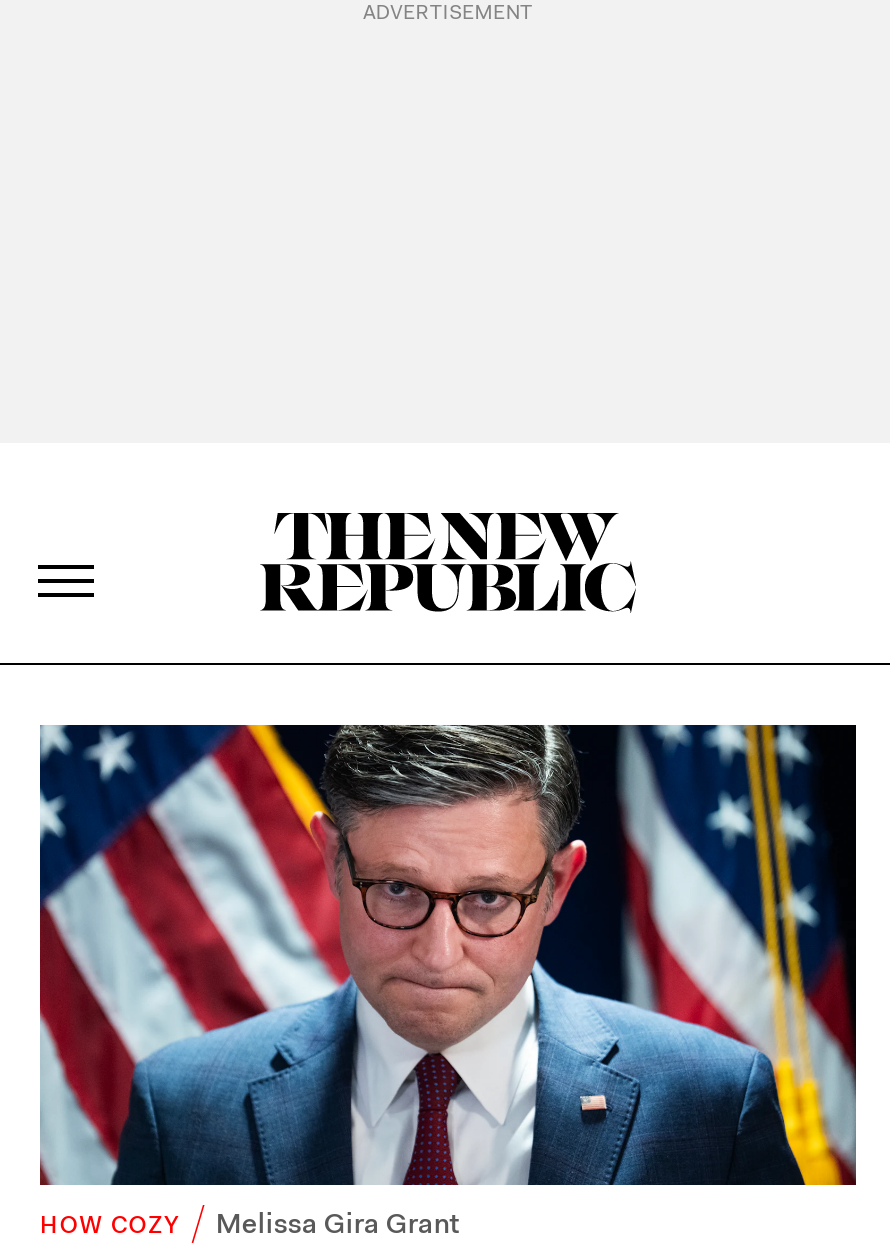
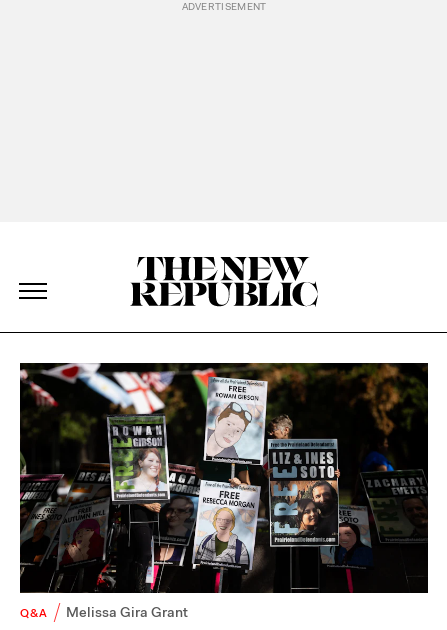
- [image]
- HOW COZY
+ [image]
+ Q&A
